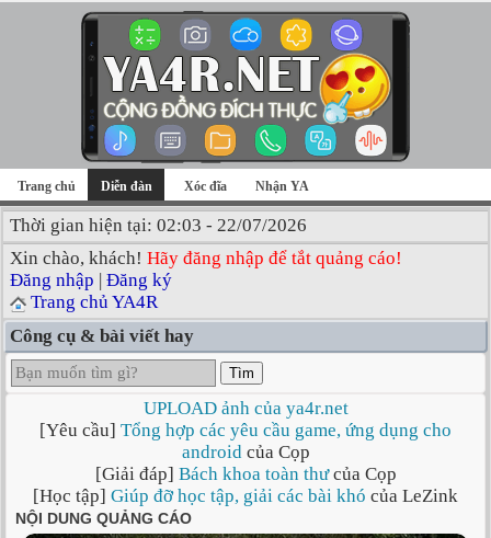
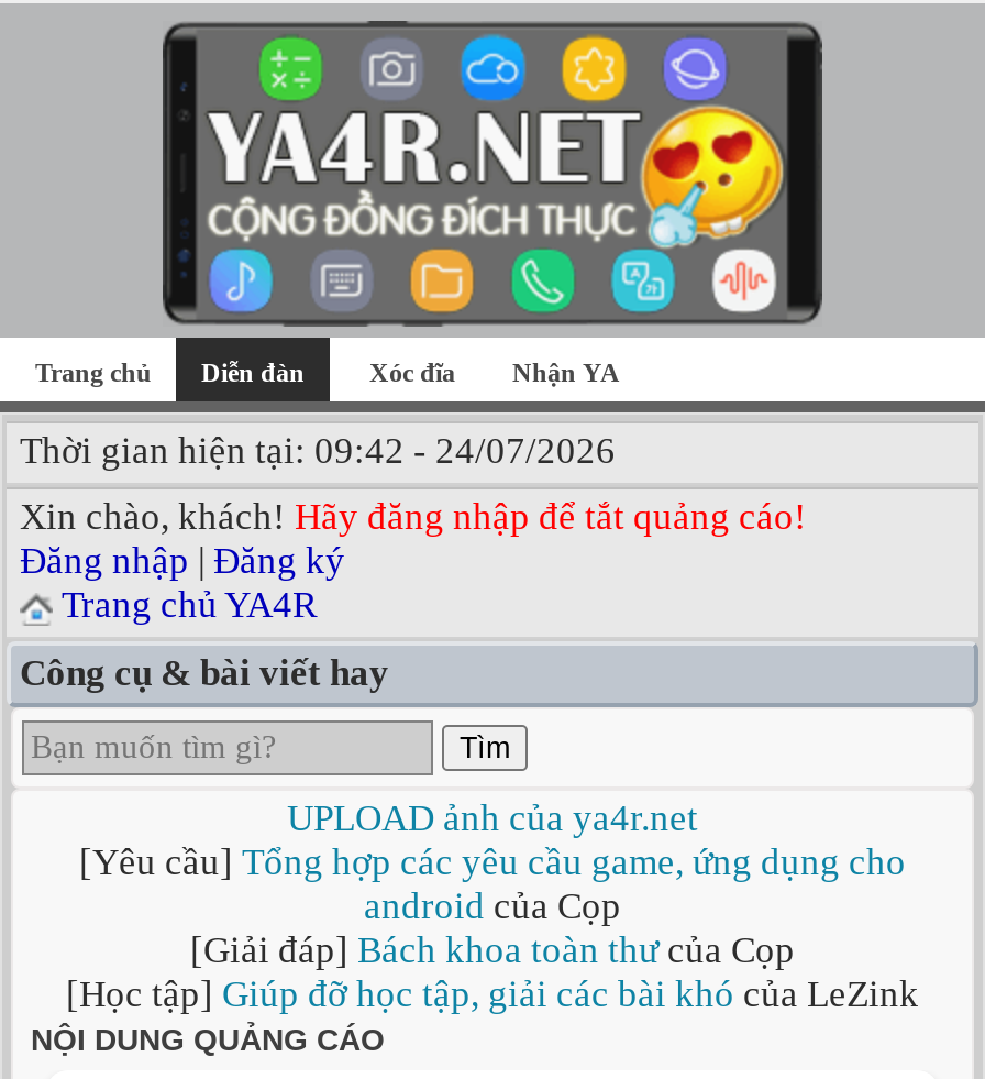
- Thời gian hiện tại: 02:03 - 22/07/2026
+ Thời gian hiện tại: 09:42 - 24/07/2026
